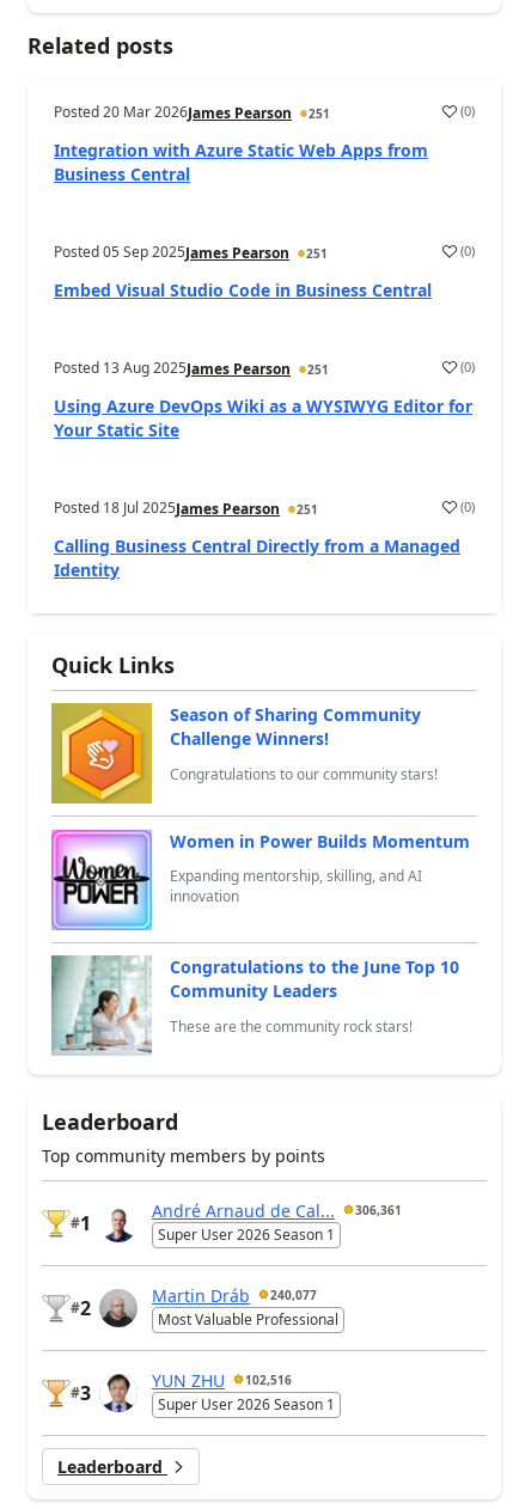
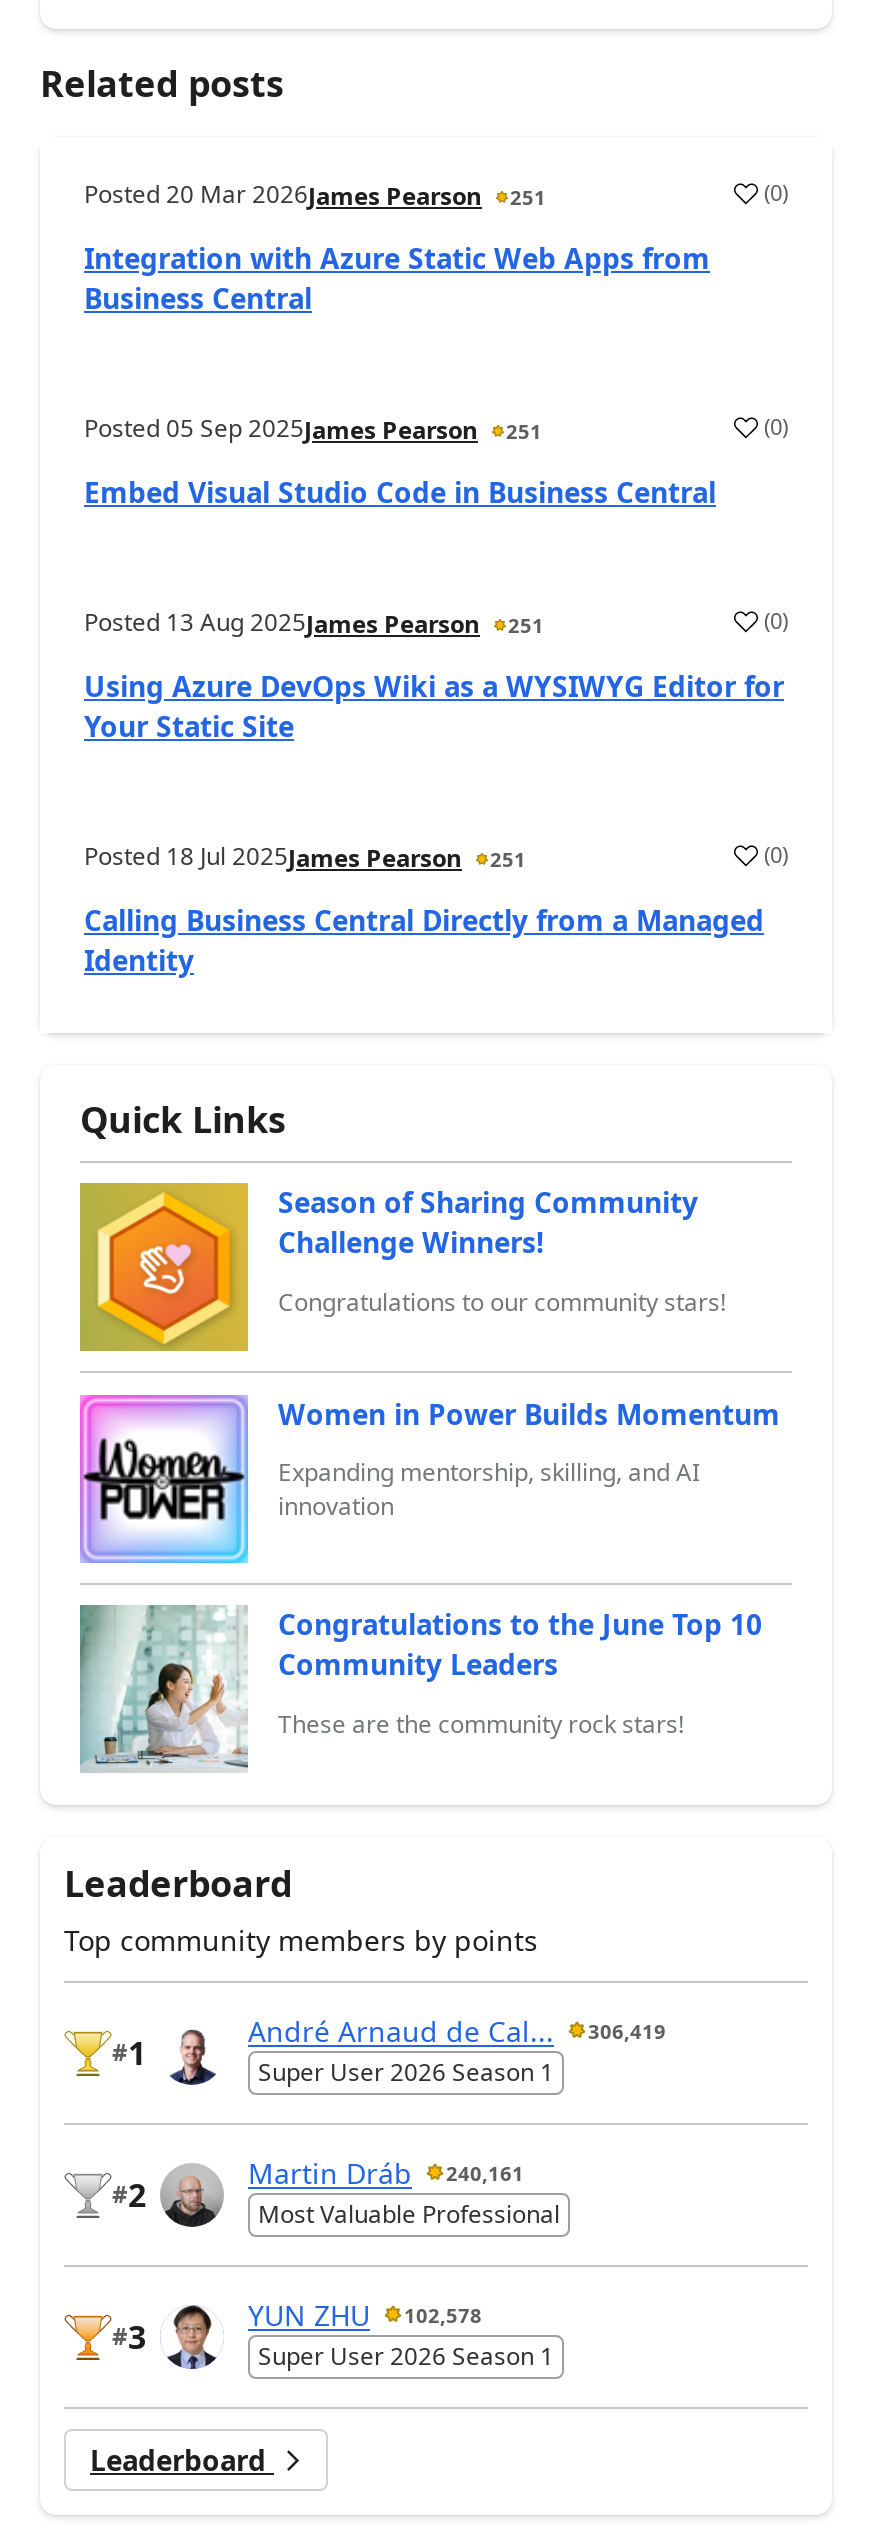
- André Arnaud de Cal... 306,361
+ André Arnaud de Cal... 306,419

- Martin Dráb 240,077
+ Martin Dráb 240,161

- YUN ZHU 102,516
+ YUN ZHU 102,578
